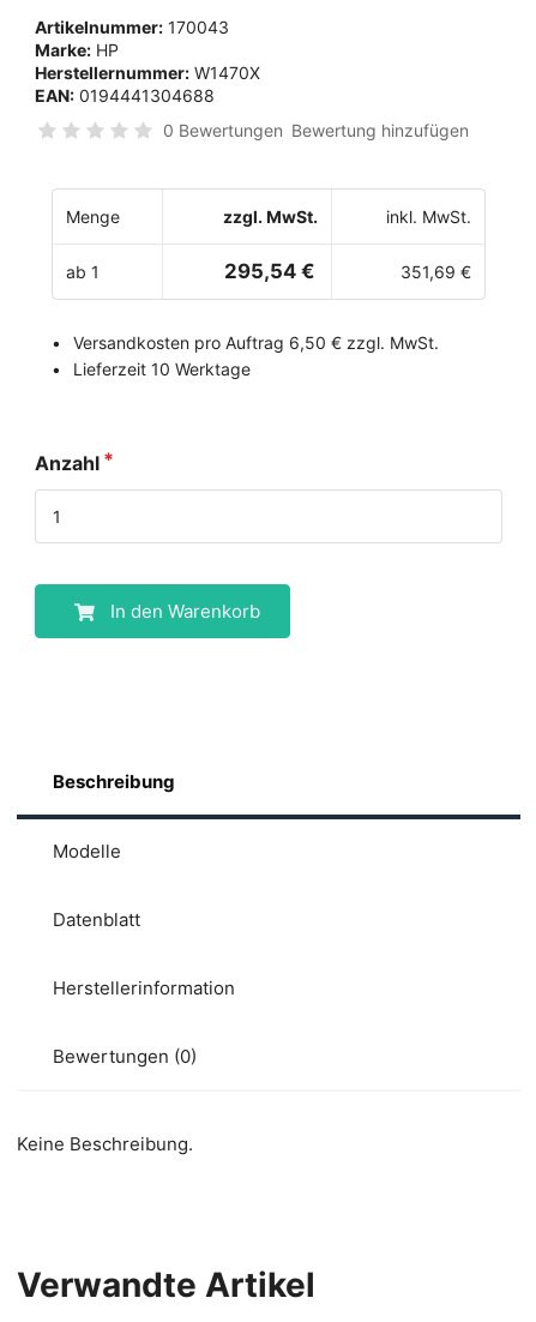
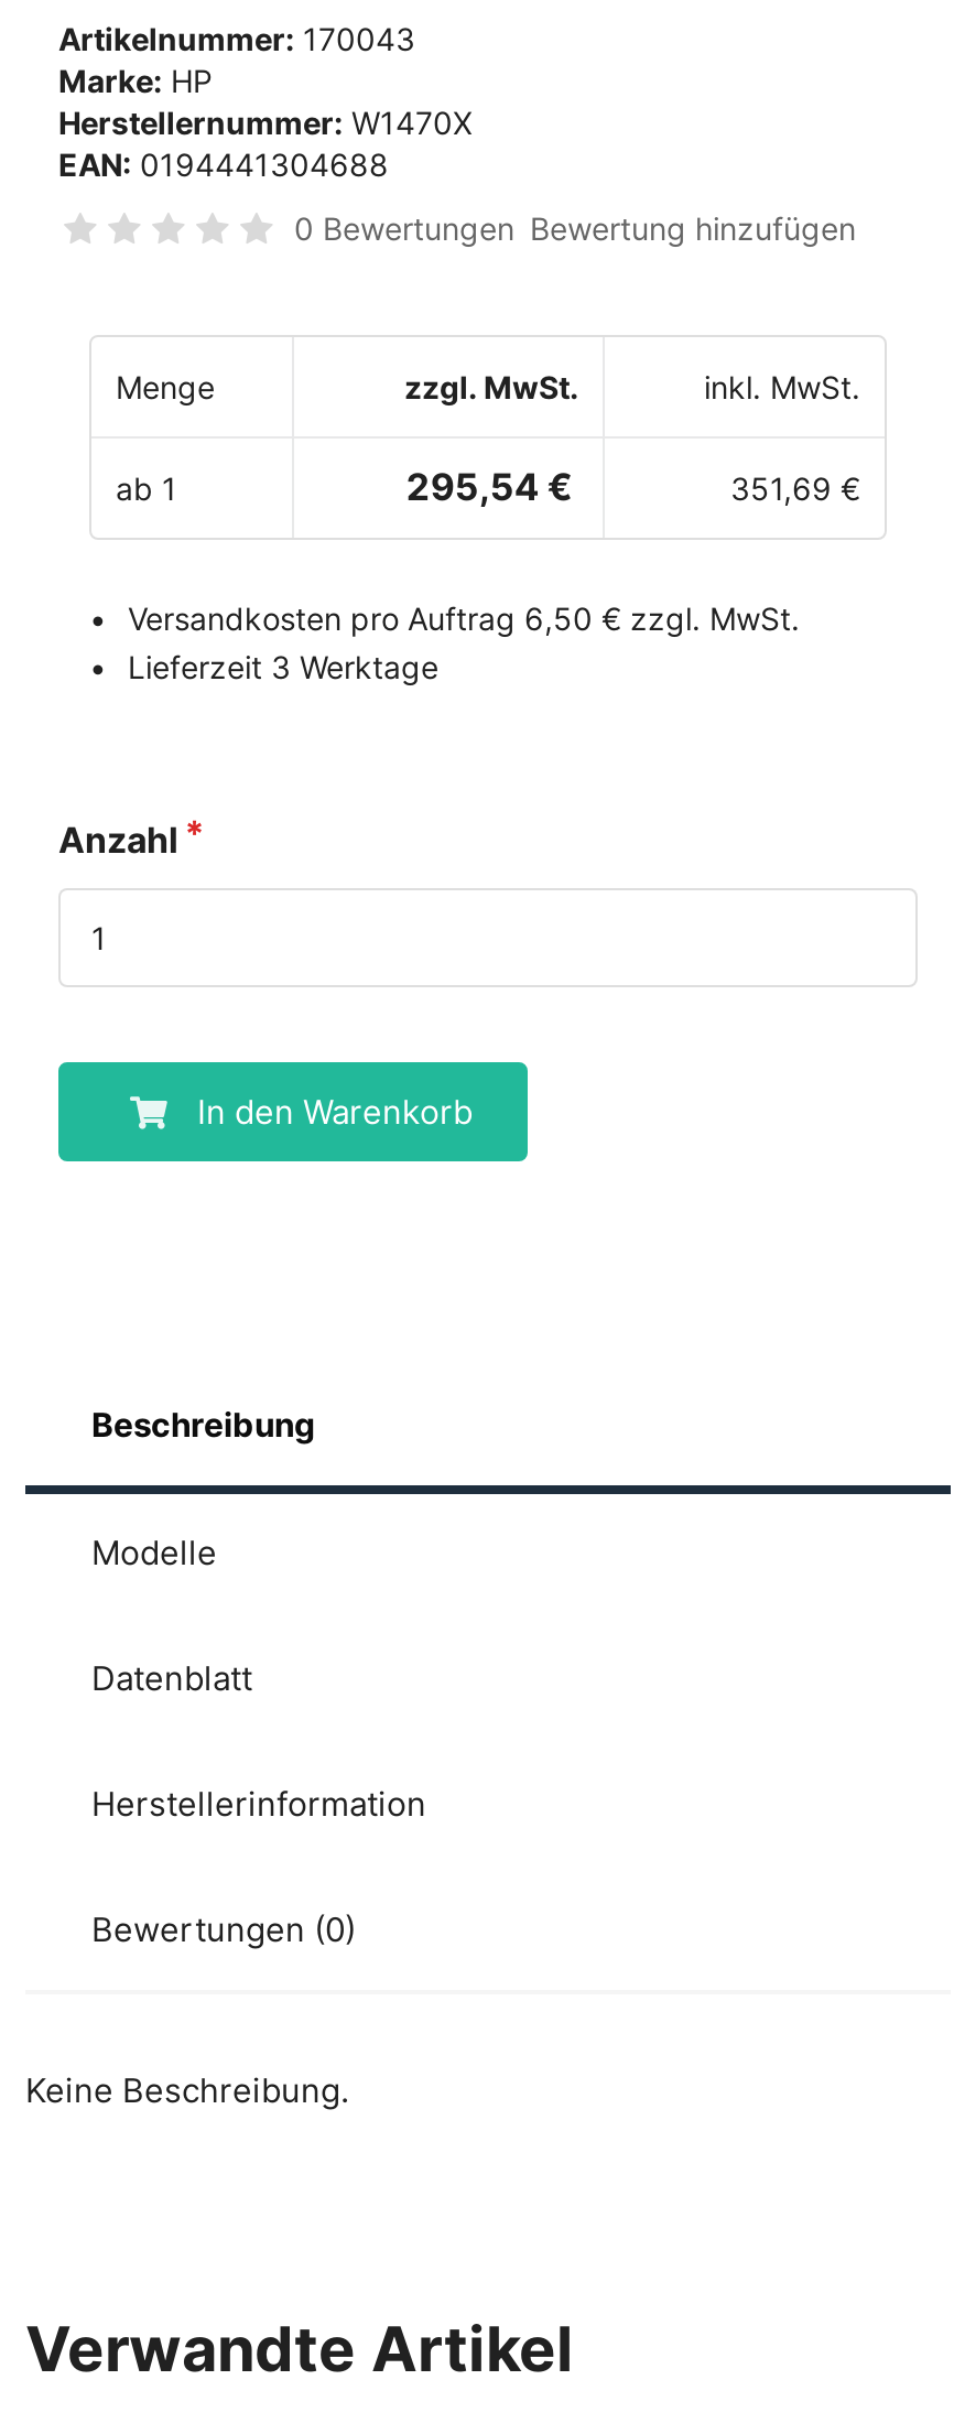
- Lieferzeit 10 Werktage
+ Lieferzeit 3 Werktage
